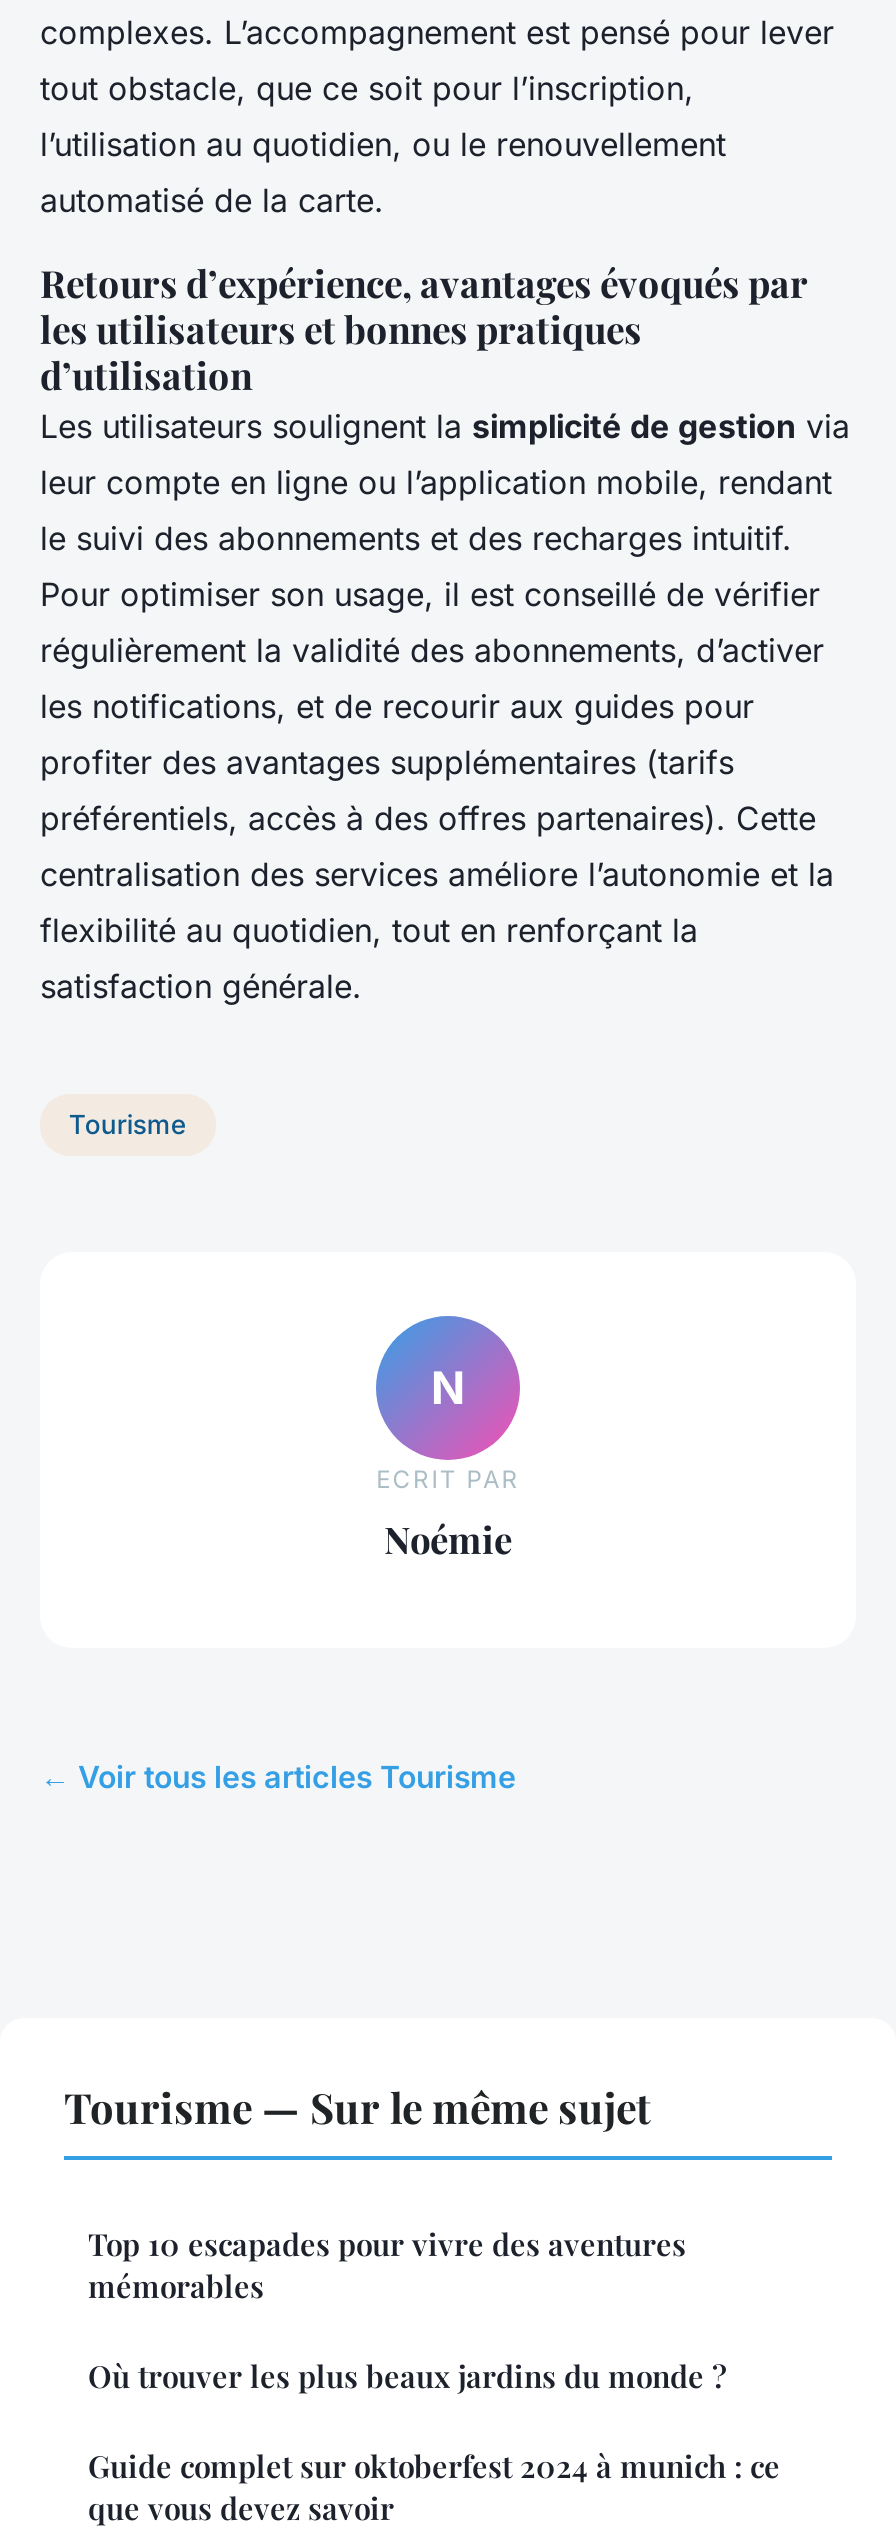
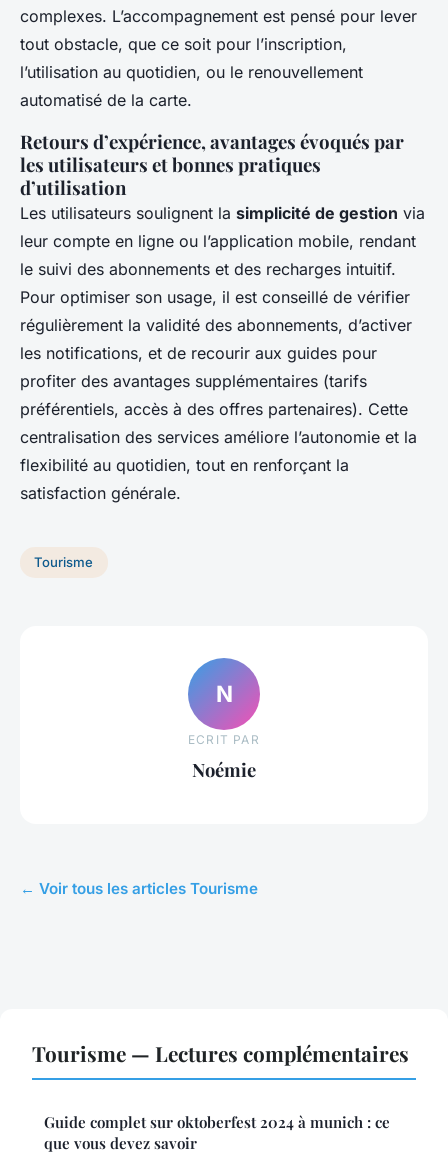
- Tourisme — Sur le même sujet
- Top 10 escapades pour vivre des aventures
- mémorables
- Où trouver les plus beaux jardins du monde ?
+ Tourisme — Lectures complémentaires
